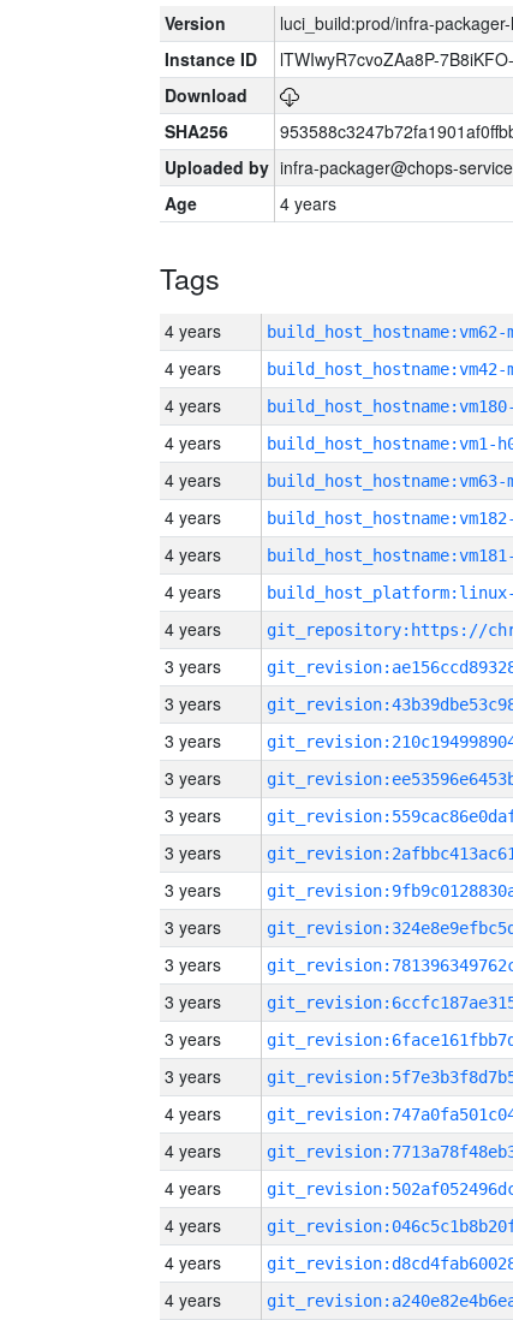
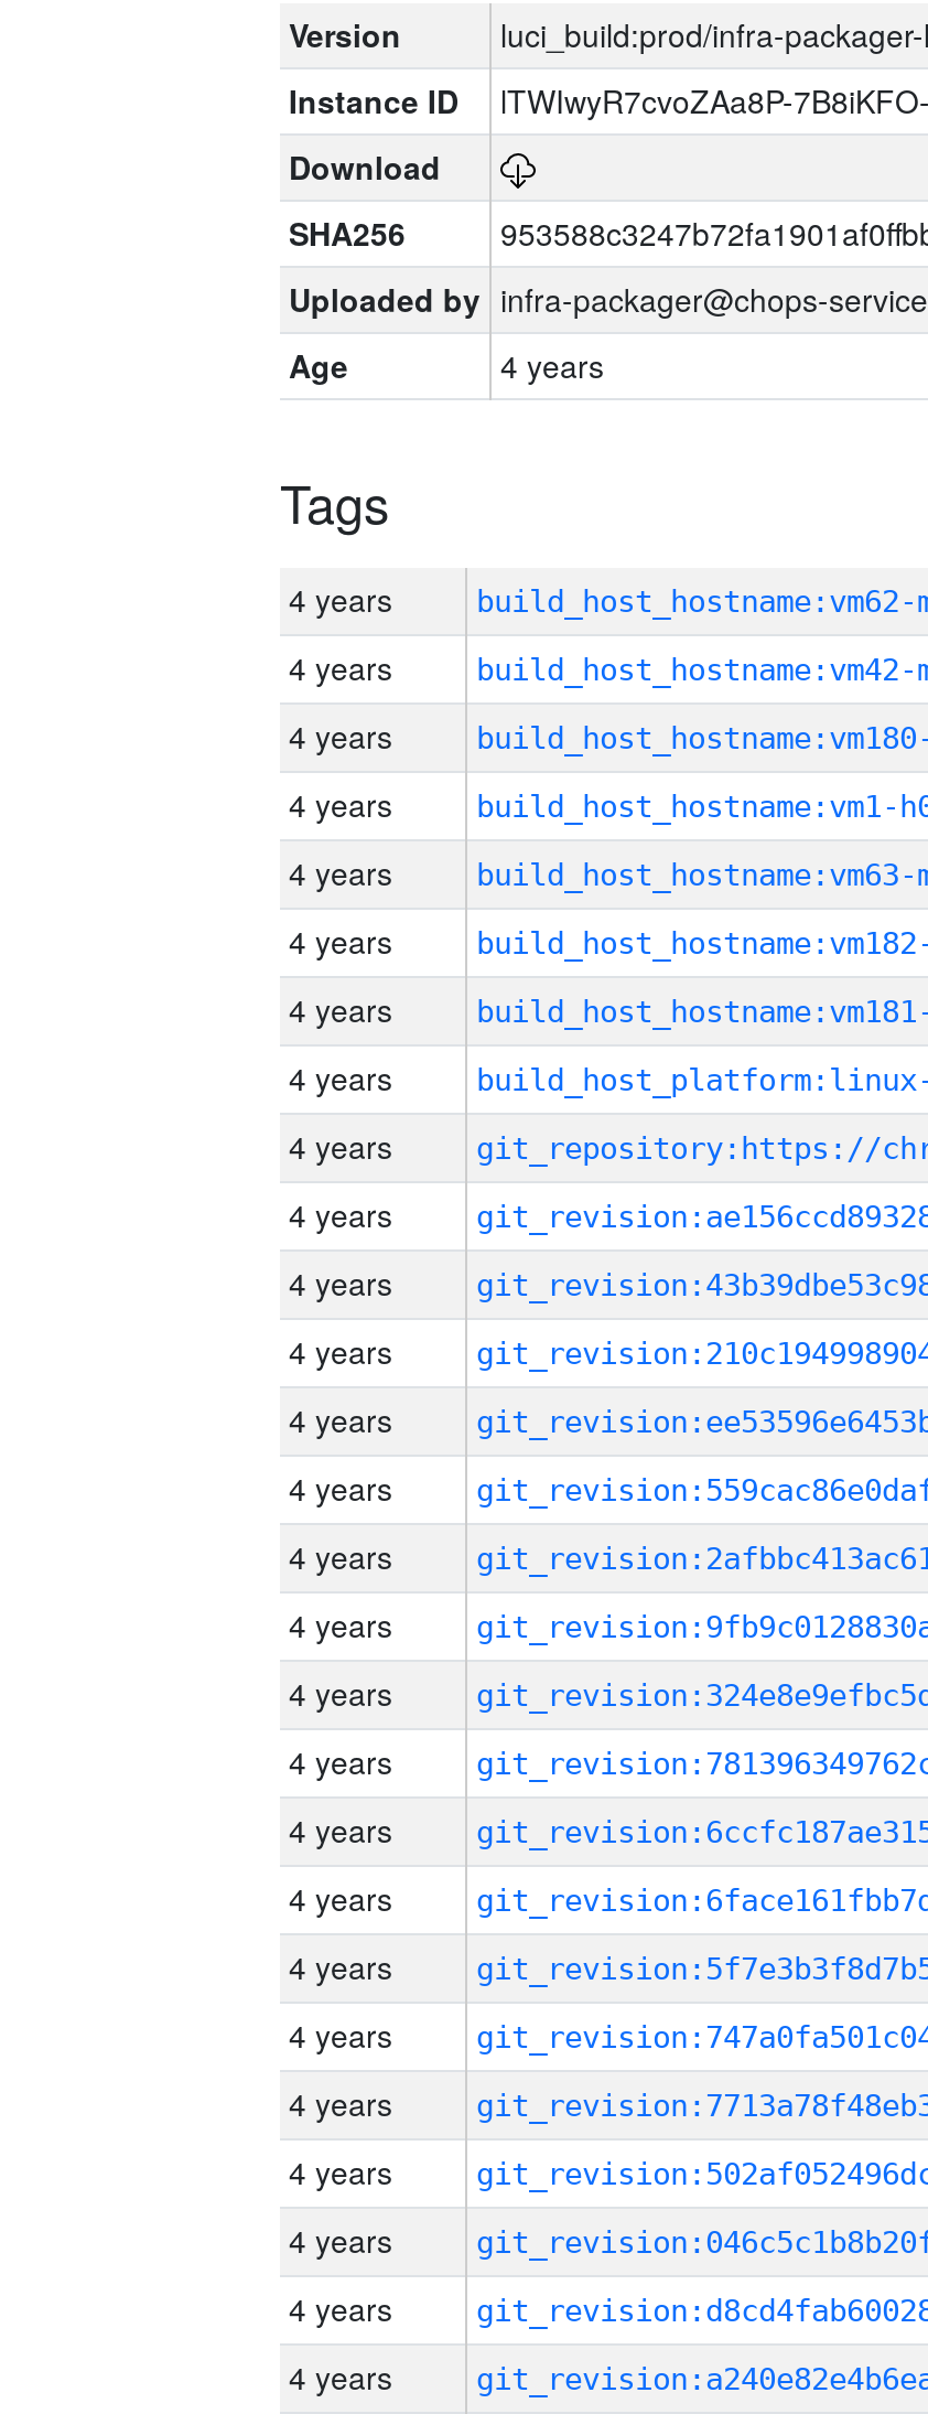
- 3 years
+ 4 years

- 3 years
+ 4 years

- 3 years
+ 4 years

- 3 years
+ 4 years

- 3 years
+ 4 years

- 3 years
+ 4 years

- 3 years
+ 4 years

- 3 years
+ 4 years

- 3 years
+ 4 years

- 3 years
+ 4 years

- 3 years
+ 4 years

- 3 years
+ 4 years
